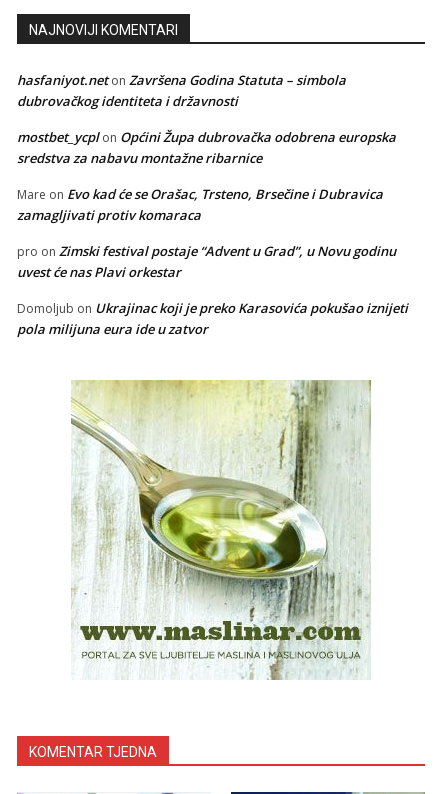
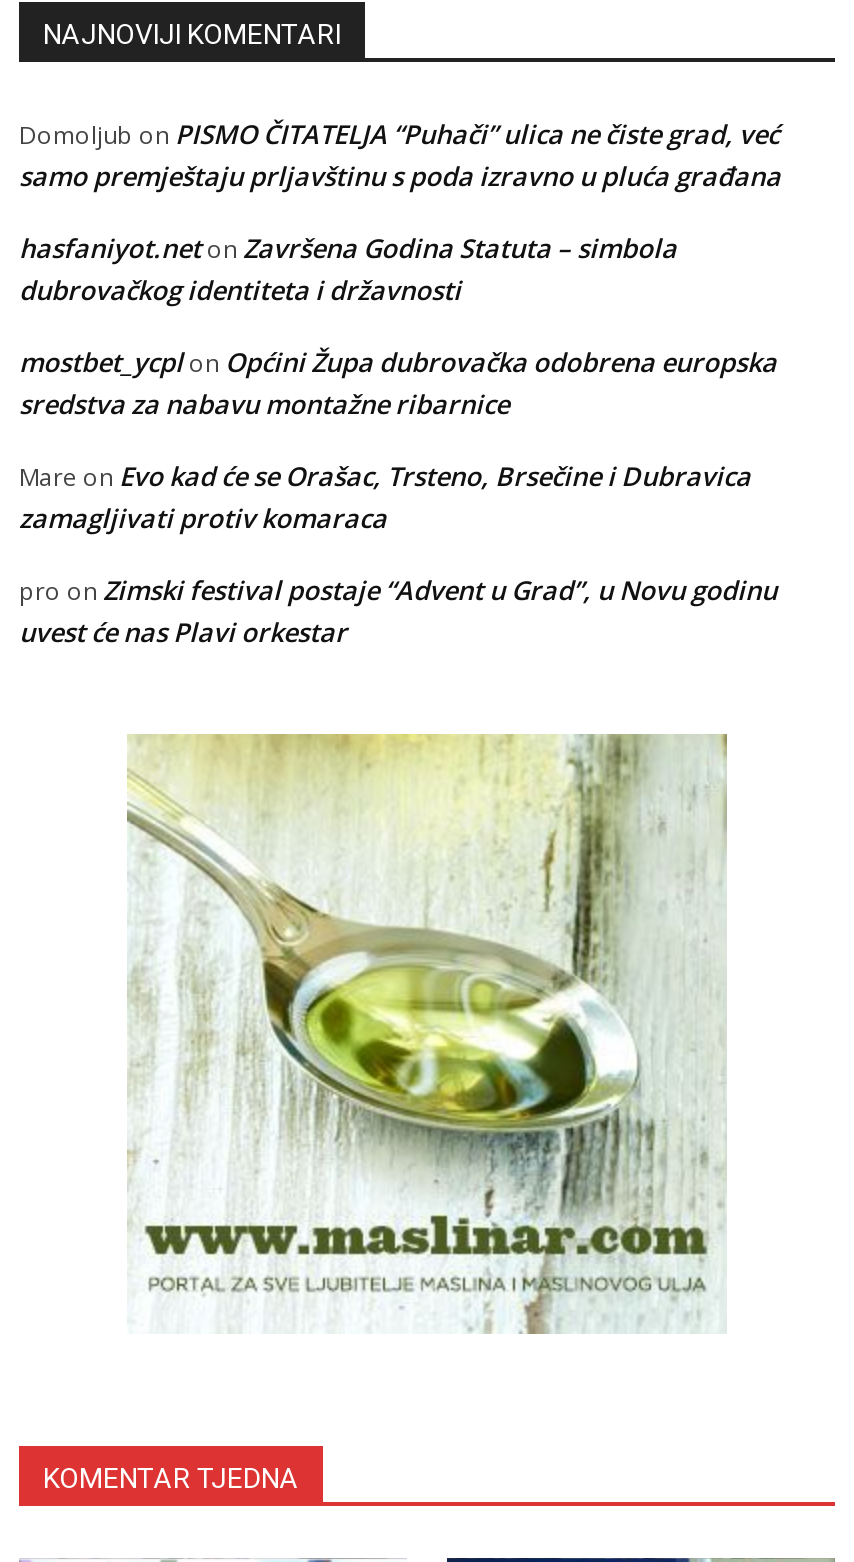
+ Domoljub on PISMO ČITATELJA “Puhači” ulica ne čiste grad, već
+ samo premještaju prljavštinu s poda izravno u pluća građana

moved down: hasfaniyot.neton Završena Godina Statuta – simbola | dubrovačkog identiteta i državnosti | mostbet_ycplon Općini Župa dubrovačka odobrena europska | sredstva za nabavu montažne ribarnice | Mare on Evo kad će se Orašac, Trsteno, Brsečine i Dubravica | zamagljivati protiv komaraca | pro on Zimski festival postaje “Advent u Grad”, u Novu godinu | uvest će nas Plavi orkestar

- Domoljub on Ukrajinac koji je preko Karasovića pokušao iznijeti
- pola milijuna eura ide u zatvor
